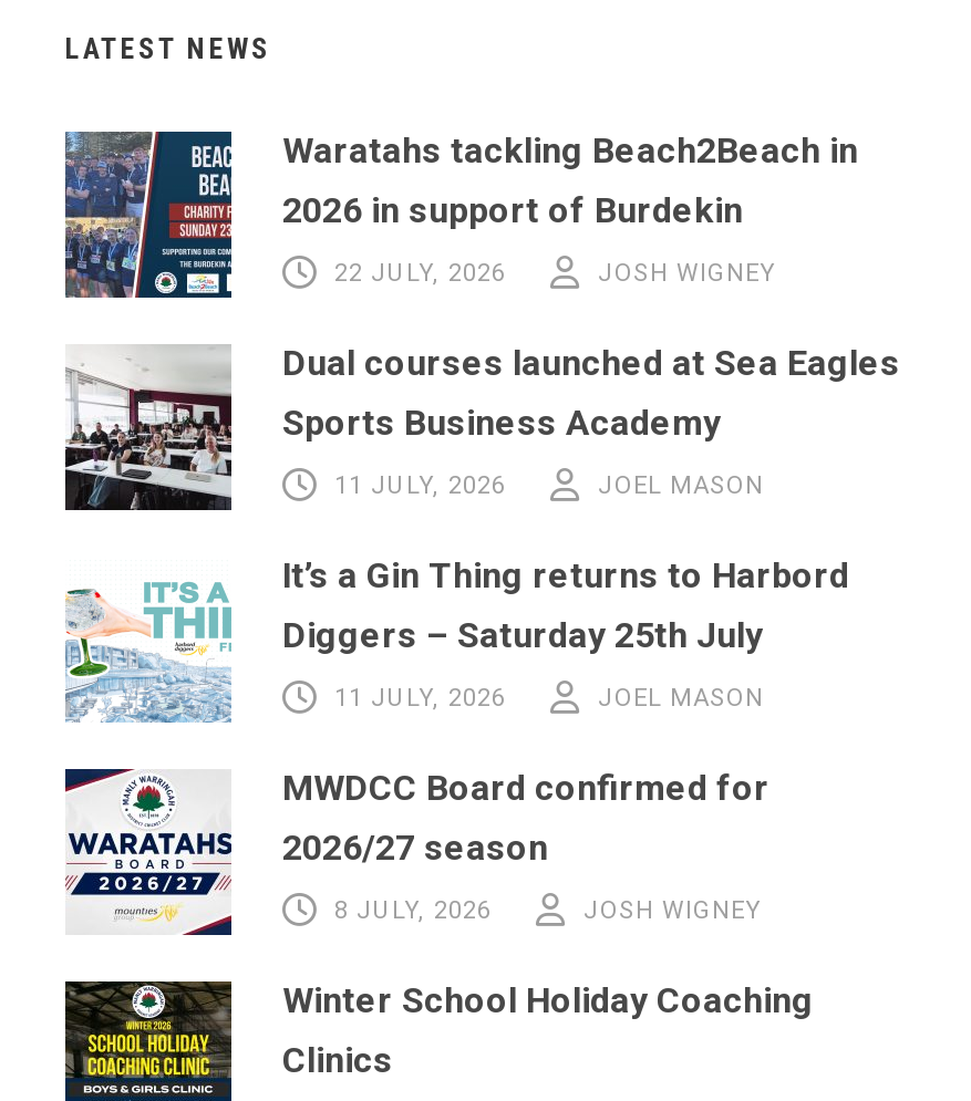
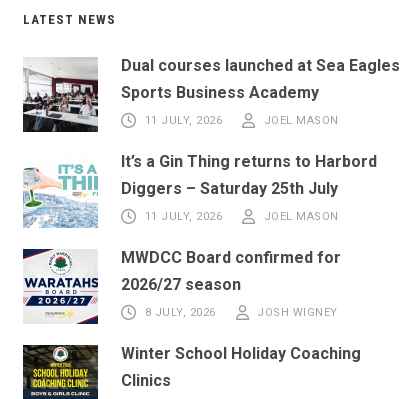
- [image]
- Waratahs tackling Beach2Beach in
- 2026 in support of Burdekin
- 22 JULY, 2026
- JOSH WIGNEY
